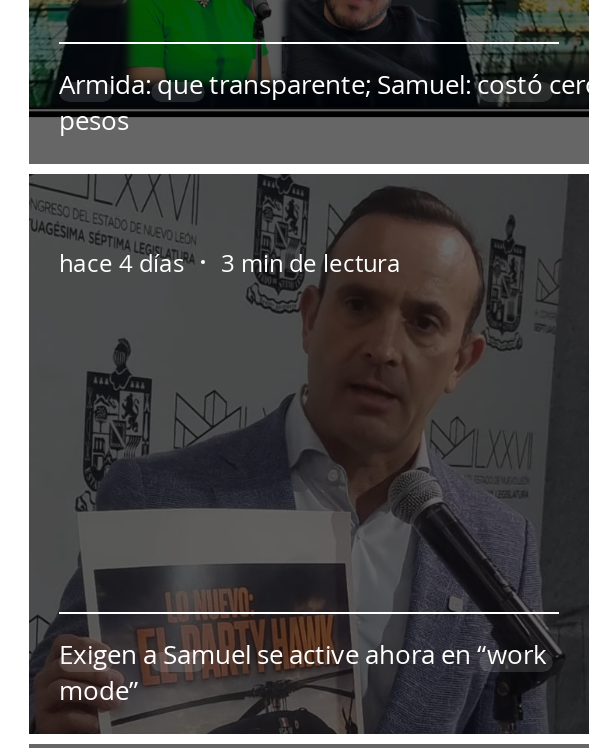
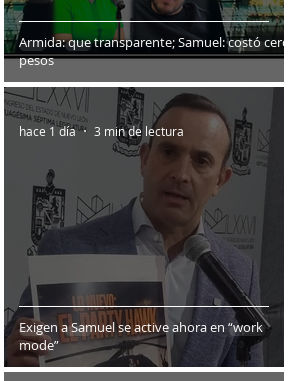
- hace 4 días 3 min de lectura
+ hace 1 día 3 min de lectura
